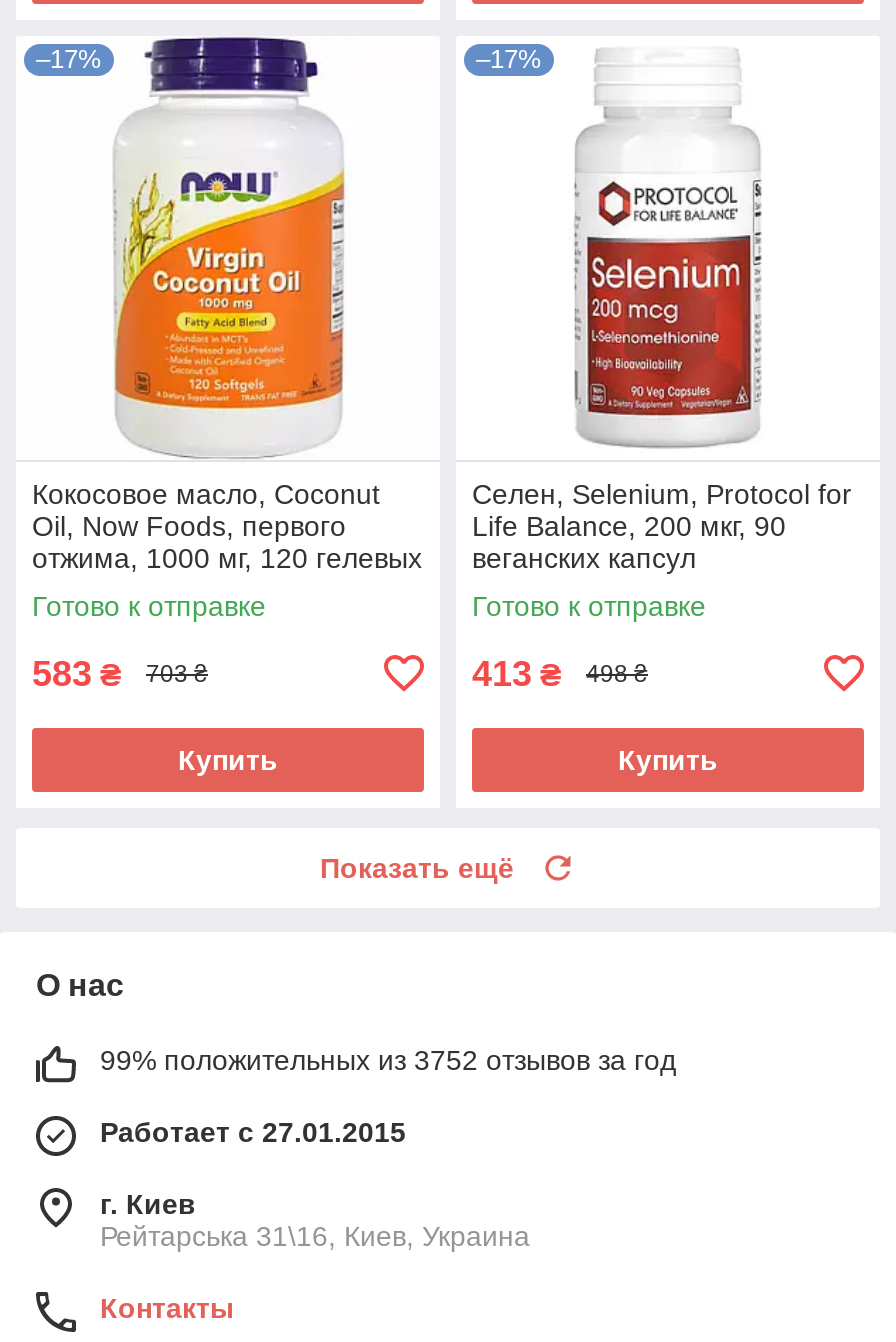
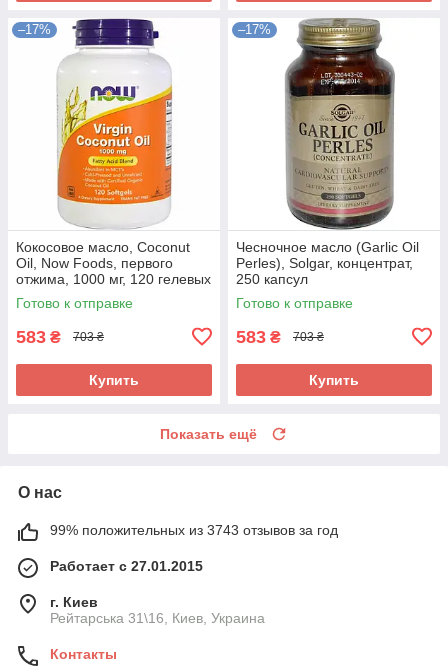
- [image]
- Селен, Selenium, Protocol for
- Life Balance, 200 мкг, 90
- веганских капсул
+ [image]
+ Чесночное масло (Garlic Oil
+ Perles), Solgar, концентрат,
+ 250 капсул

- 413 ₴
+ 583 ₴

- 498 ₴
+ 703 ₴

- 99% положительных из 3752 отзывов за год
+ 99% положительных из 3743 отзывов за год
